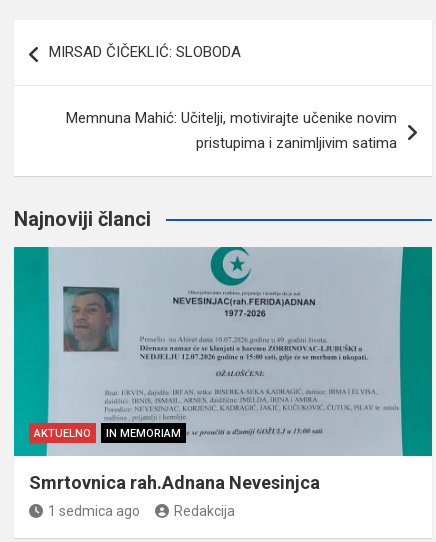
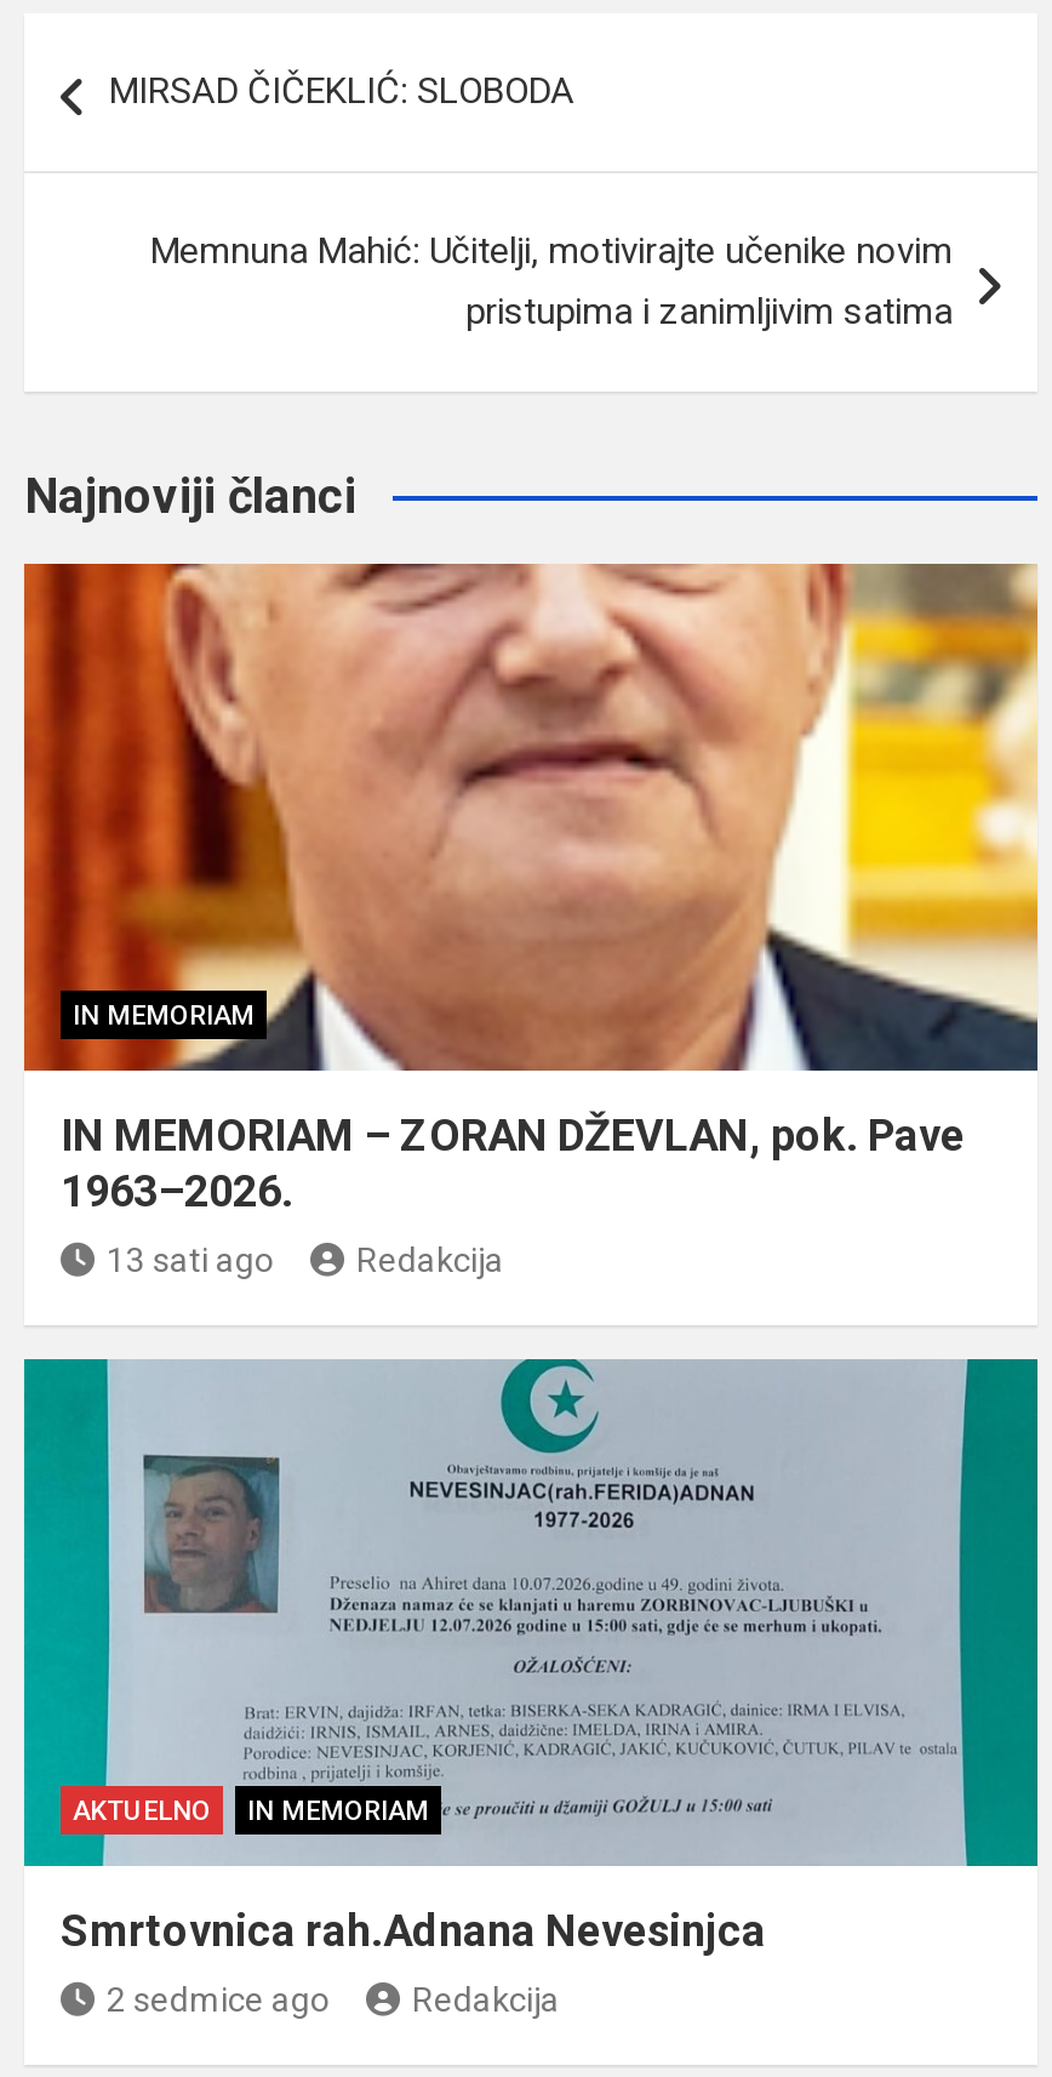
+ [image]
+ IN MEMORIAM
+ IN MEMORIAM – ZORAN DŽEVLAN, pok. Pave
+ 1963–2026.
+ 13 sati ago
+ Redakcija

- 1 sedmica ago
+ 2 sedmice ago
